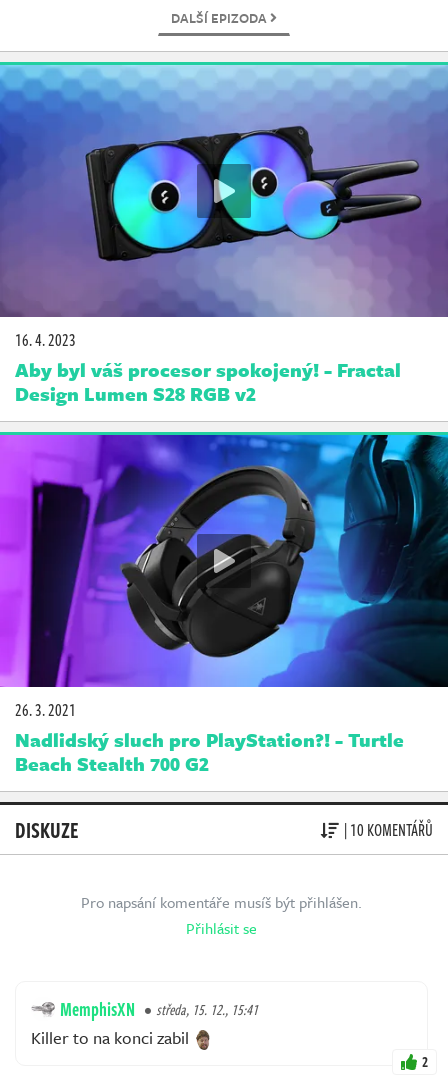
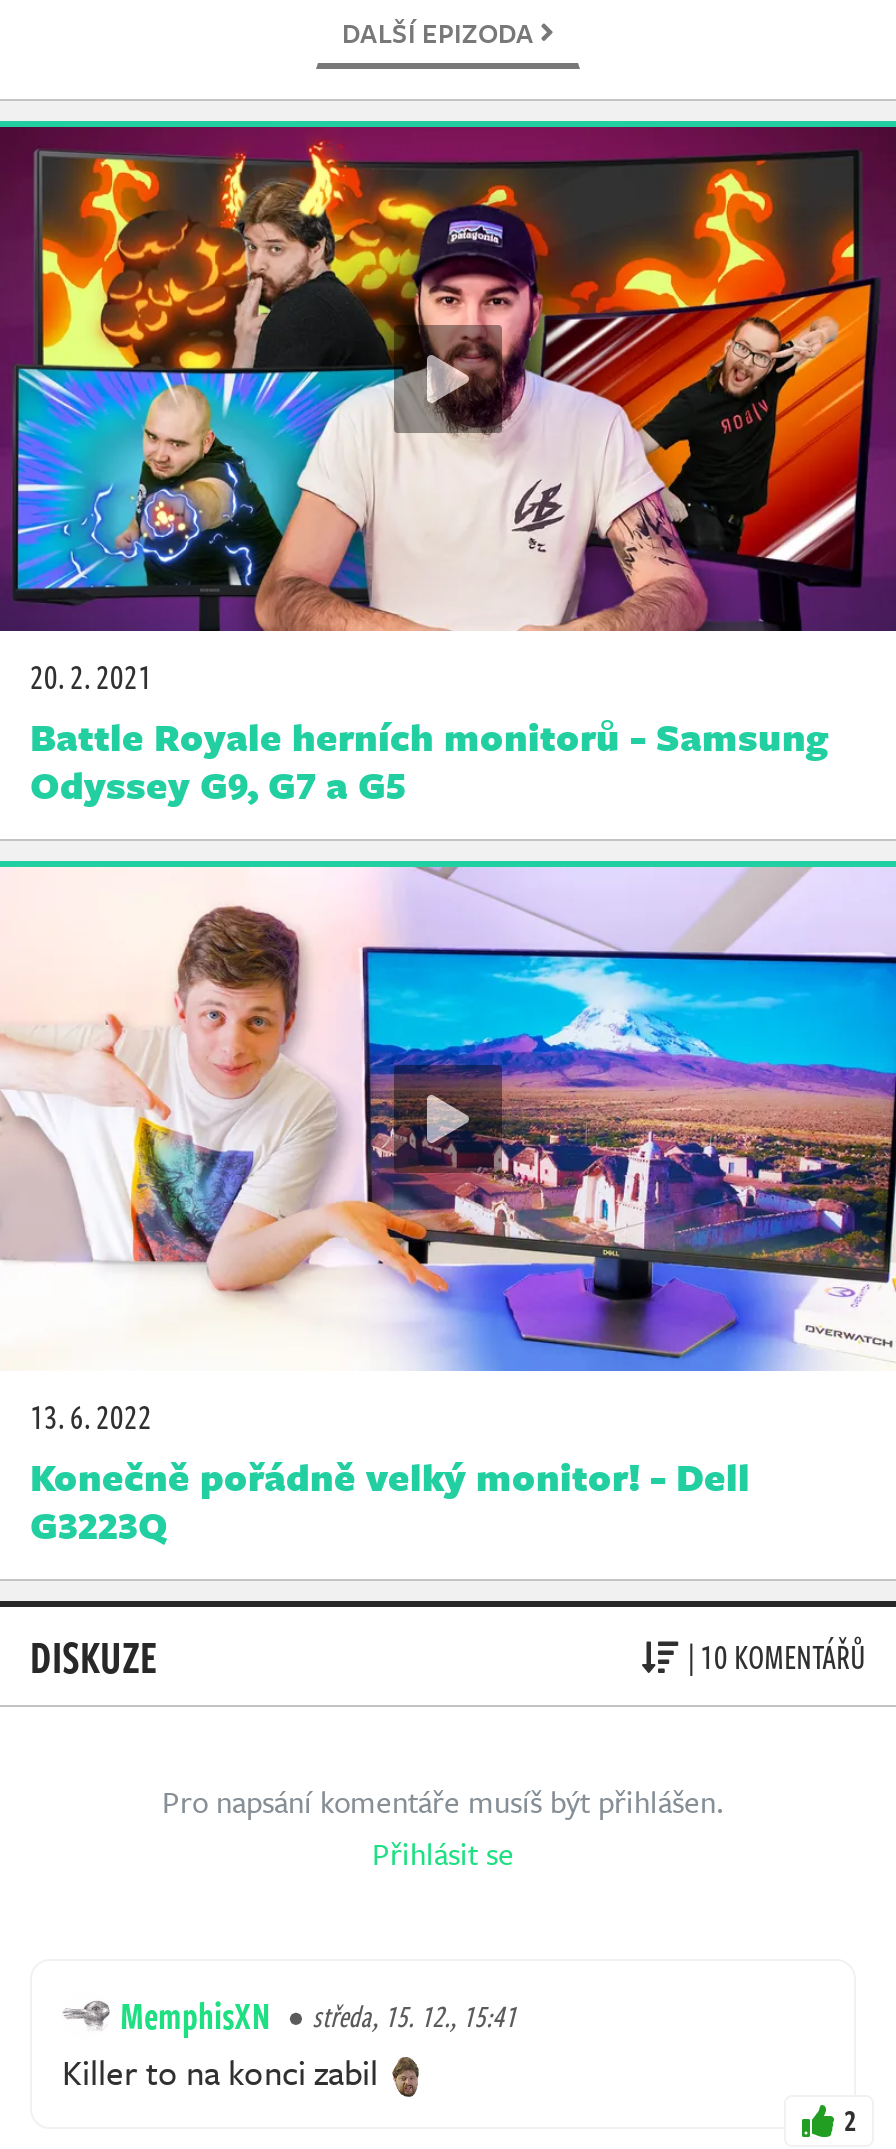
- [image]
- 16. 4. 2023
- Aby byl váš procesor spokojený! - Fractal
- Design Lumen S28 RGB v2
+ [image]
+ 20. 2. 2021
+ Battle Royale herních monitorů - Samsung
+ Odyssey G9, G7 a G5

- [image]
- 26. 3. 2021
- Nadlidský sluch pro PlayStation?! - Turtle
- Beach Stealth 700 G2
+ [image]
+ 13. 6. 2022
+ Konečně pořádně velký monitor! - Dell
+ G3223Q
